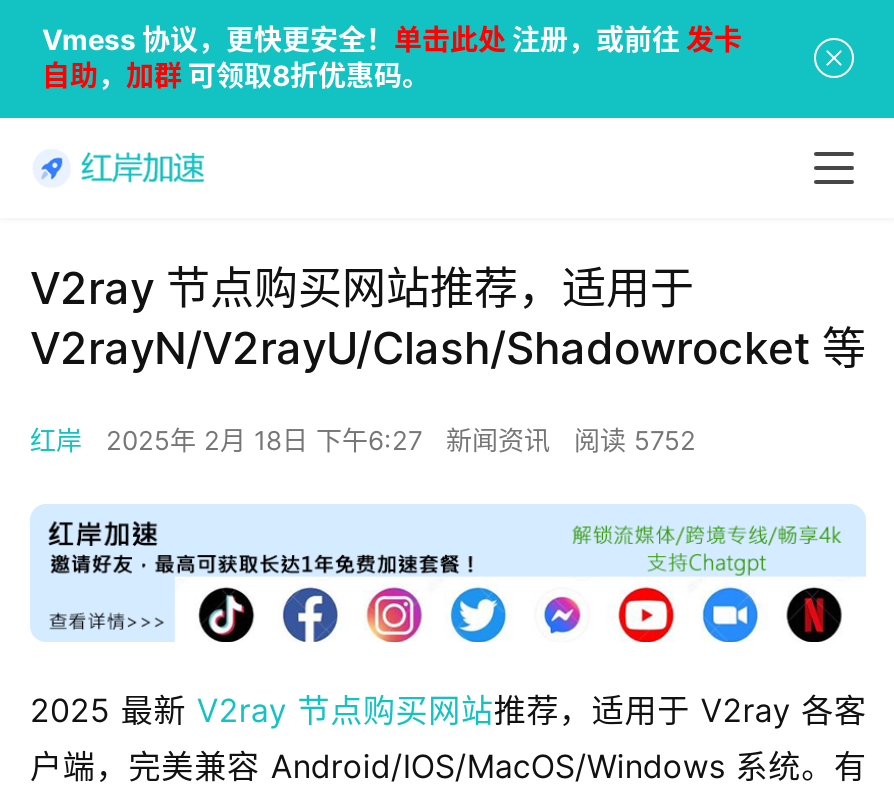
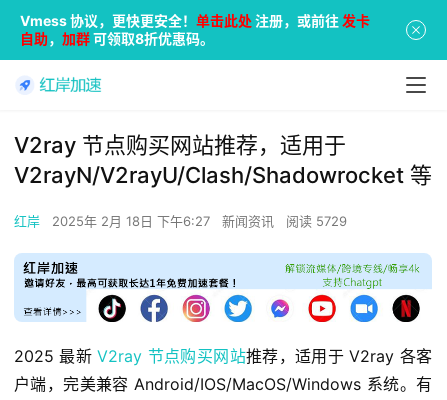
- 红岸 2025年 2月 18日 下午6:27 新闻资讯 阅读 5752
+ 红岸 2025年 2月 18日 下午6:27 新闻资讯 阅读 5729
